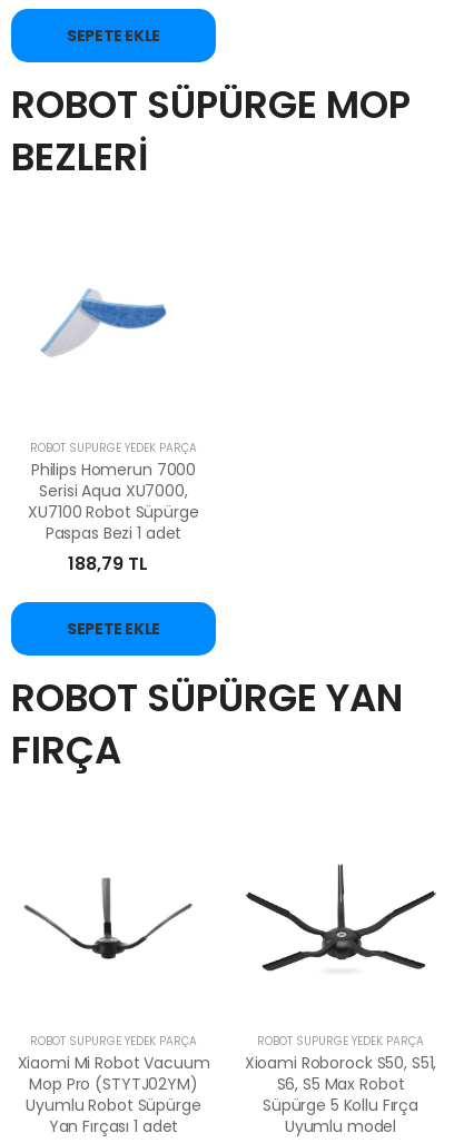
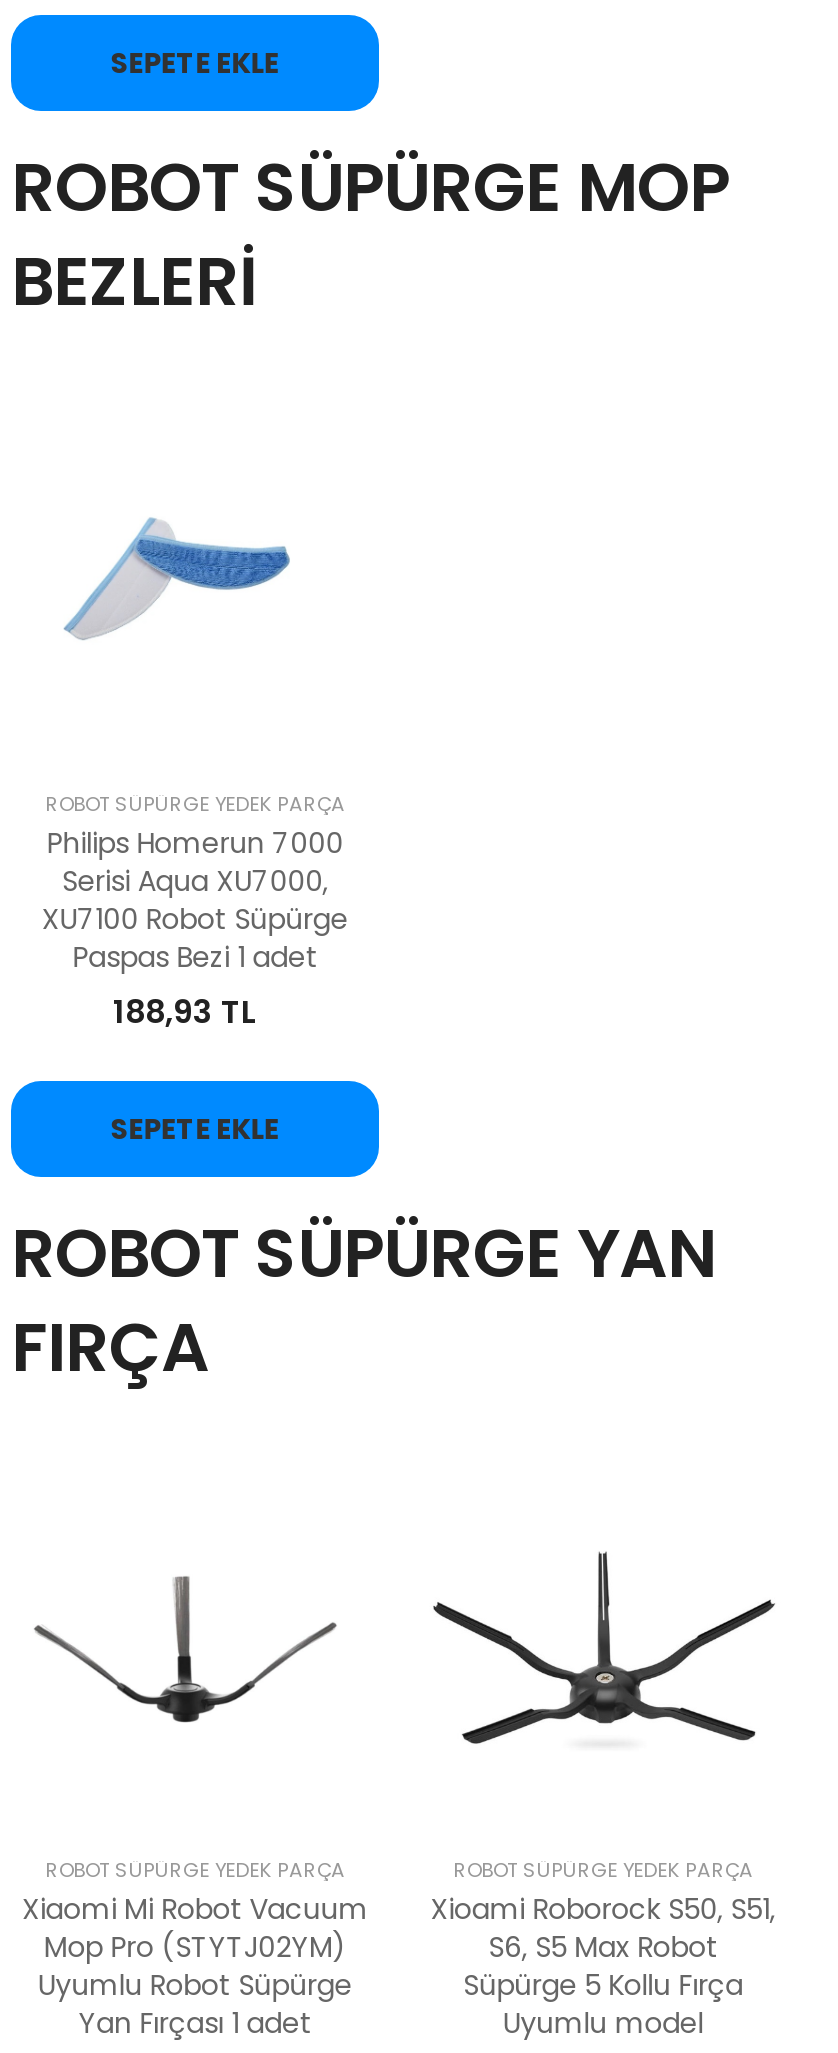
- 188,79 TL
+ 188,93 TL
